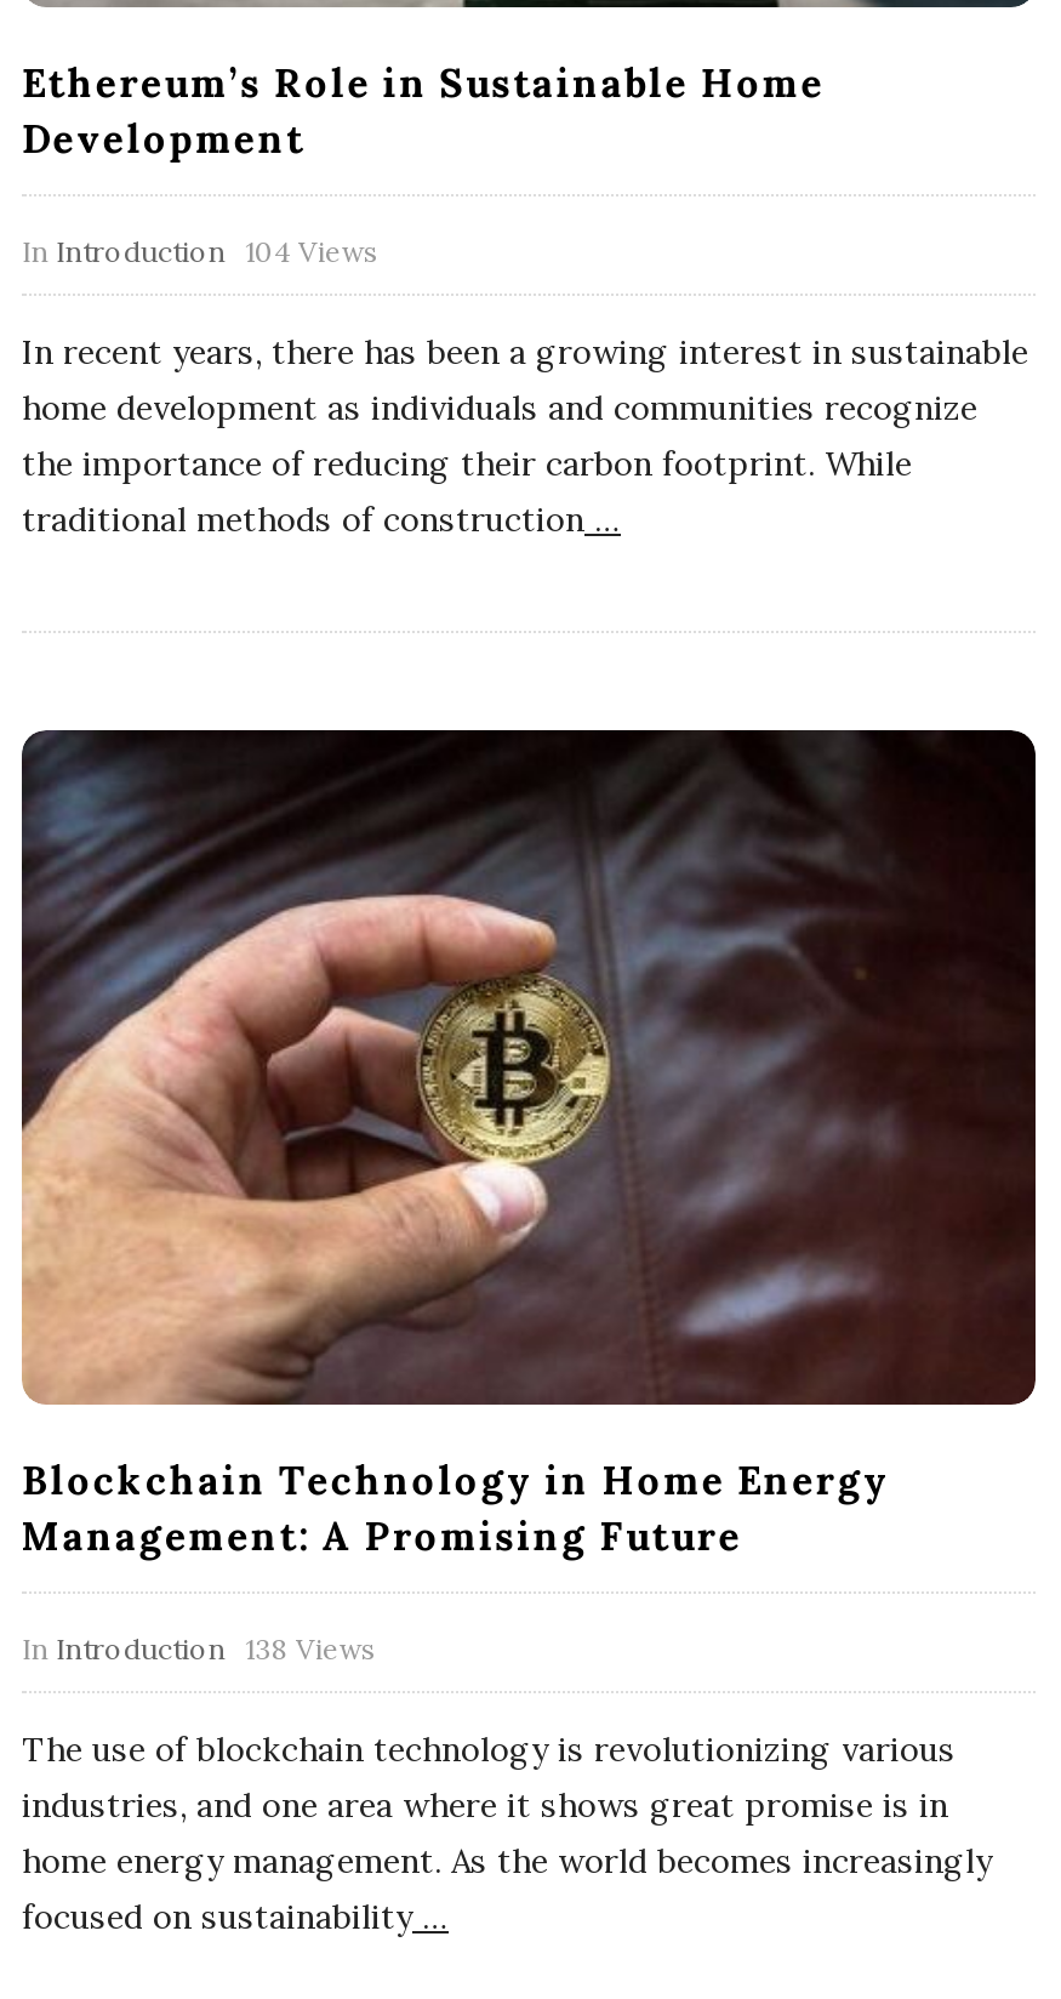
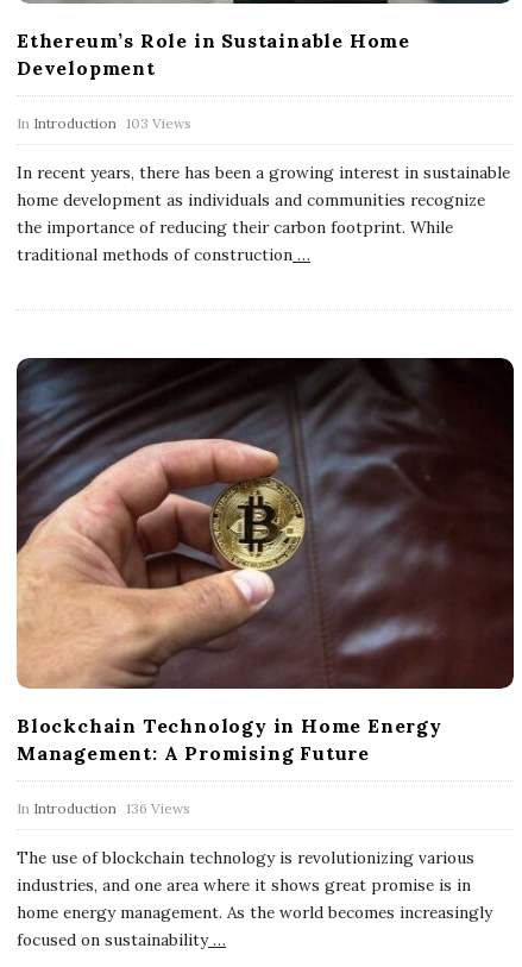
- In Introduction 104 Views
+ In Introduction 103 Views

- In Introduction 138 Views
+ In Introduction 136 Views
